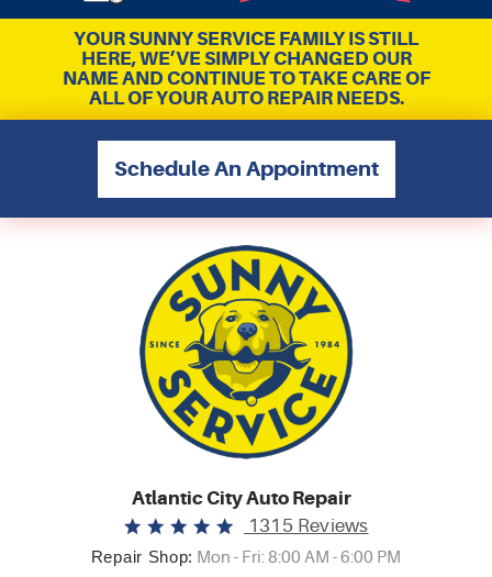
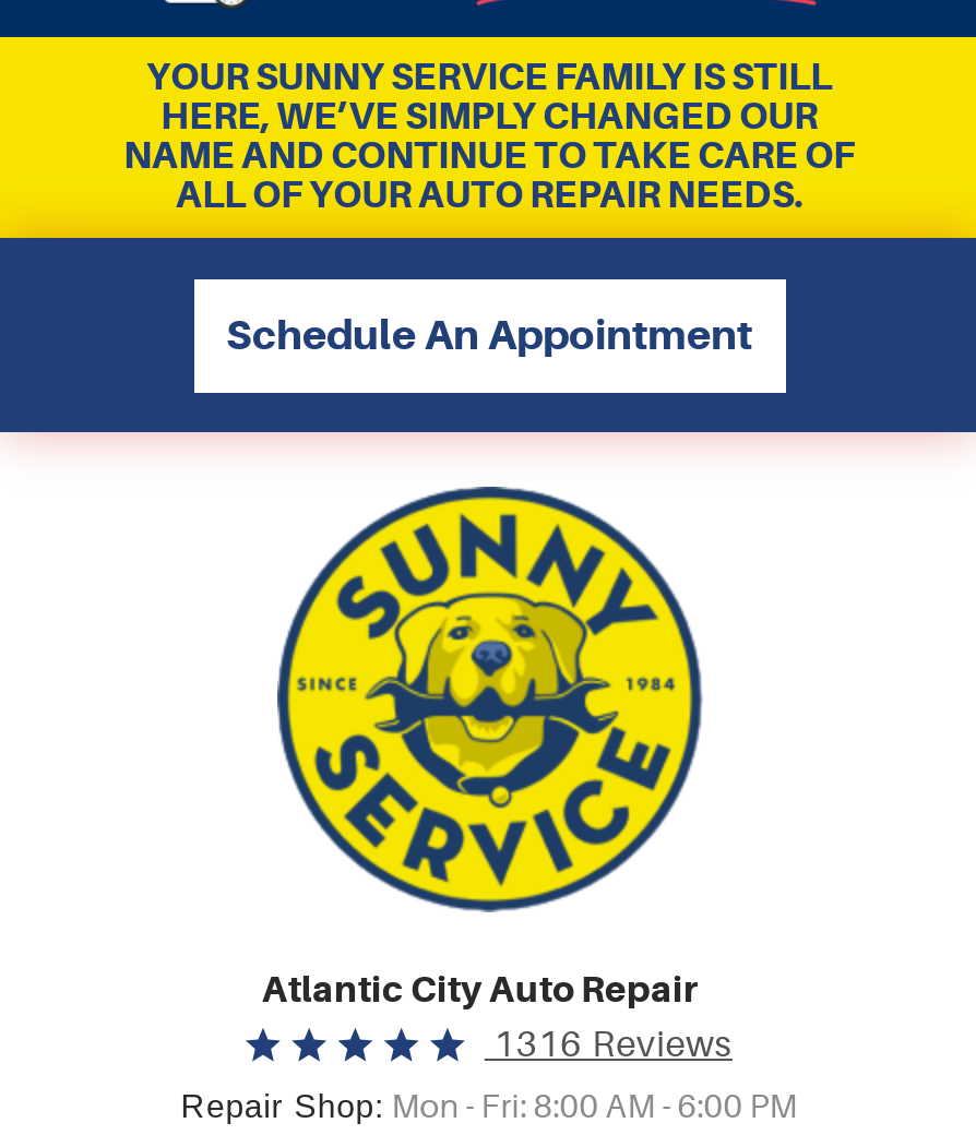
- 1315 Reviews
+ 1316 Reviews
